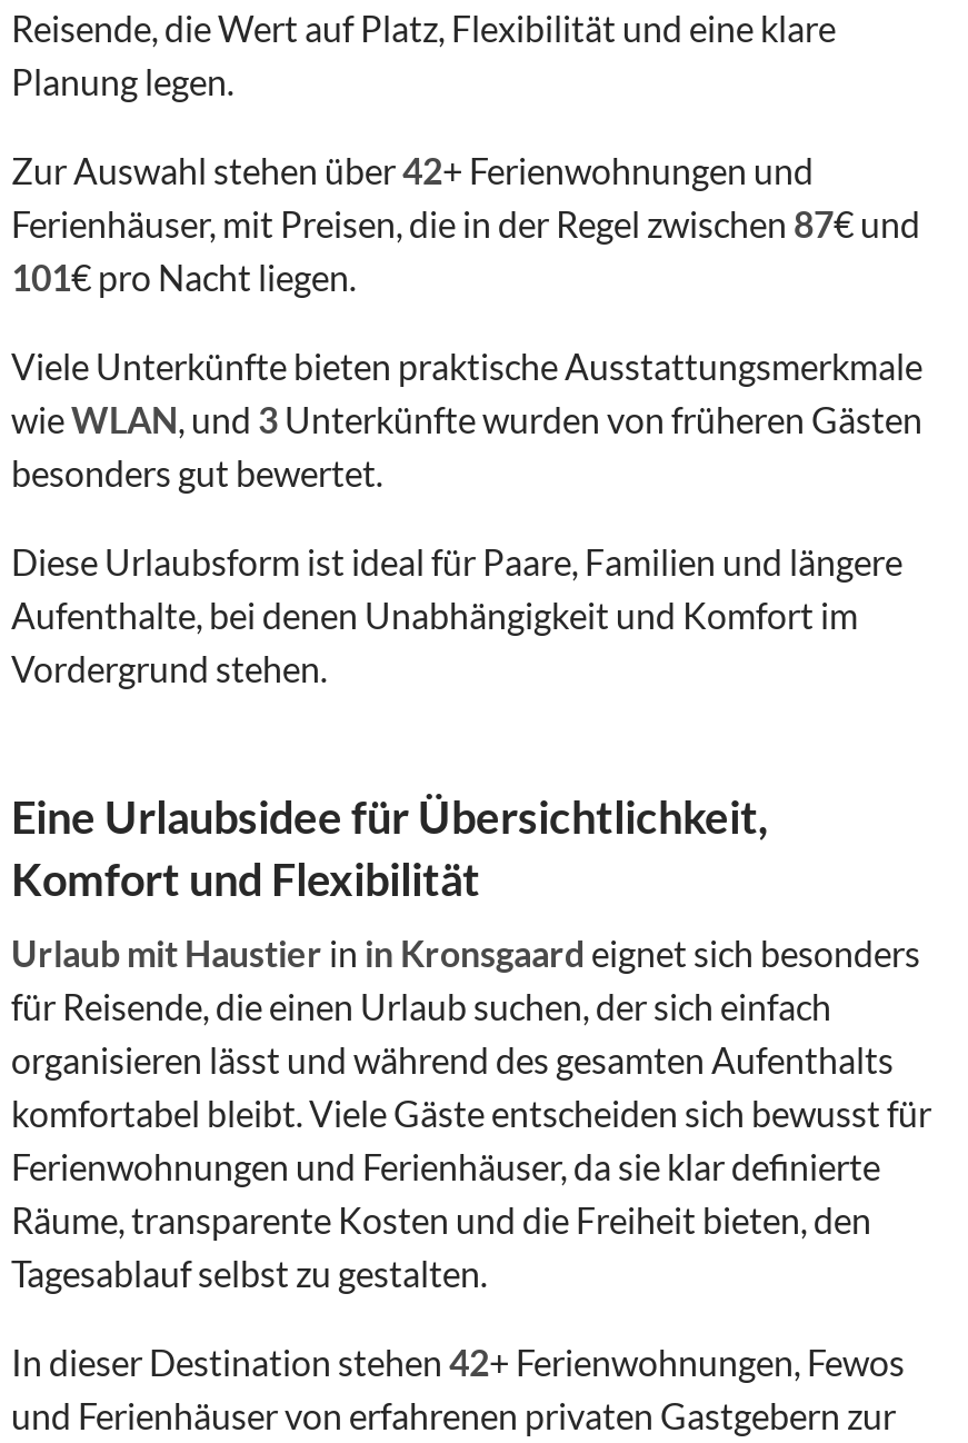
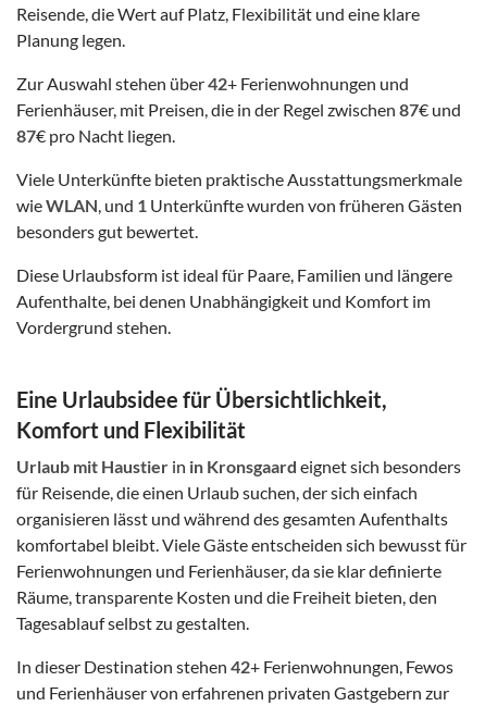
- 101€ pro Nacht liegen.
+ 87€ pro Nacht liegen.

- wieWLAN, und 3 Unterkünfte wurden von früheren Gästen
+ wieWLAN, und 1 Unterkünfte wurden von früheren Gästen
